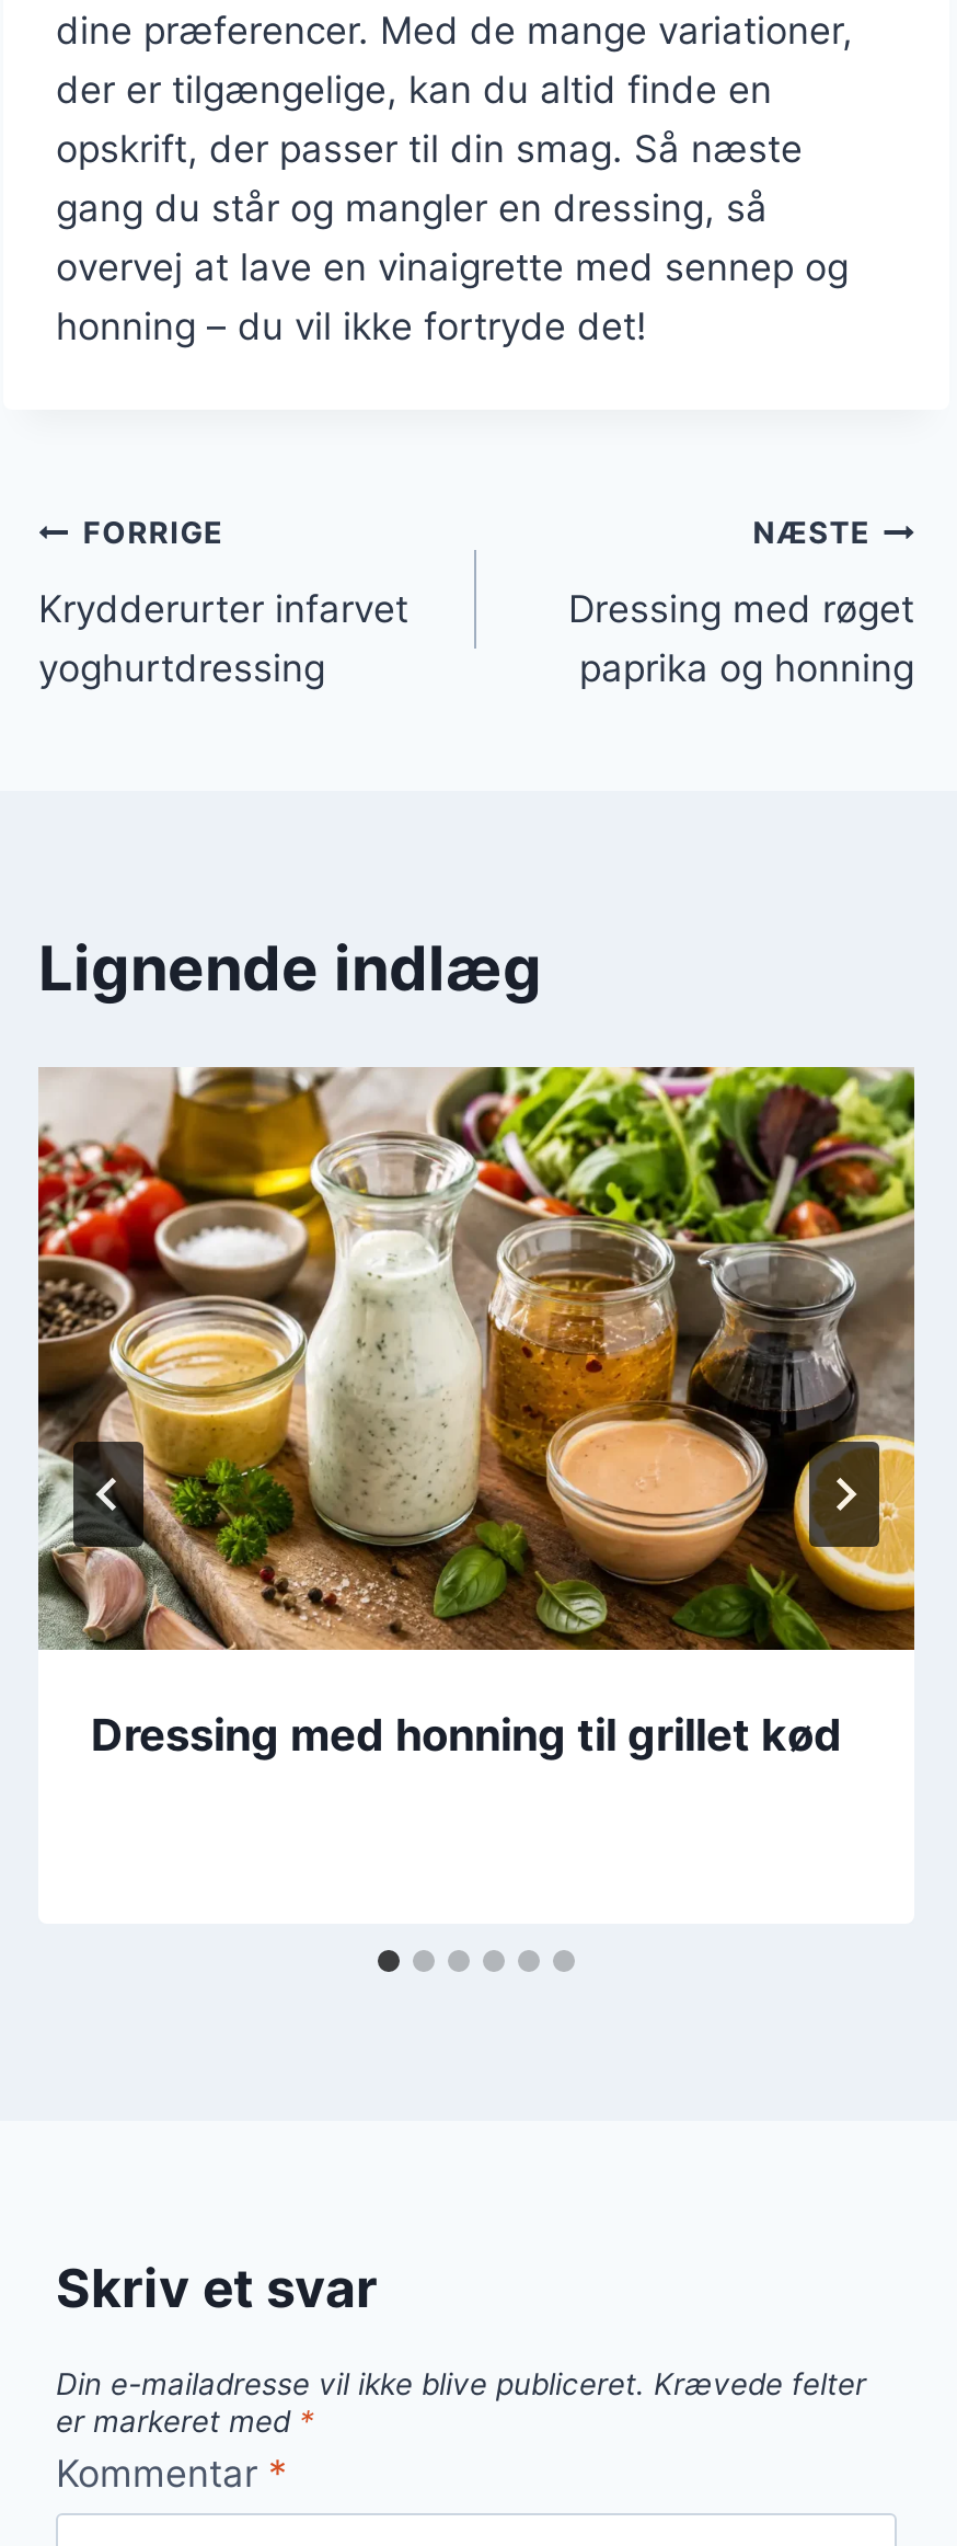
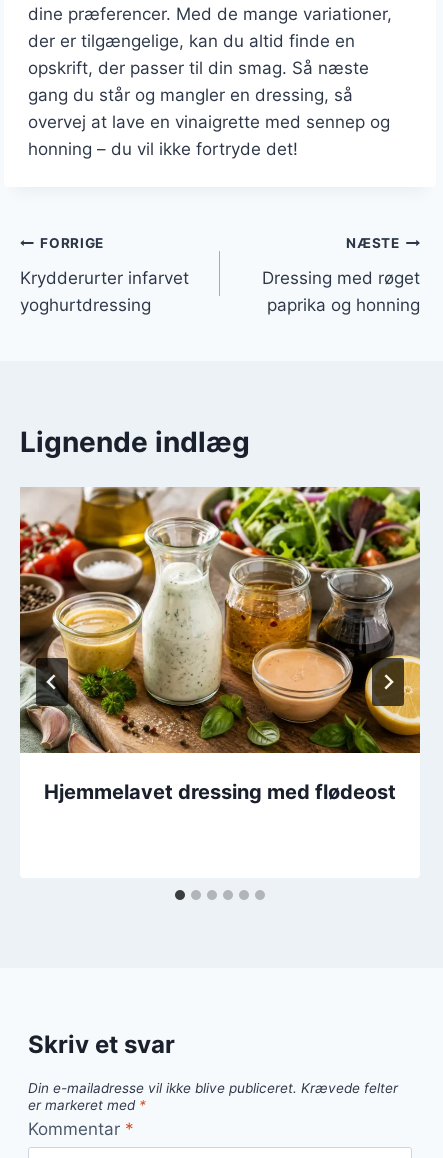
- Dressing med honning til grillet kød
+ Hjemmelavet dressing med flødeost
